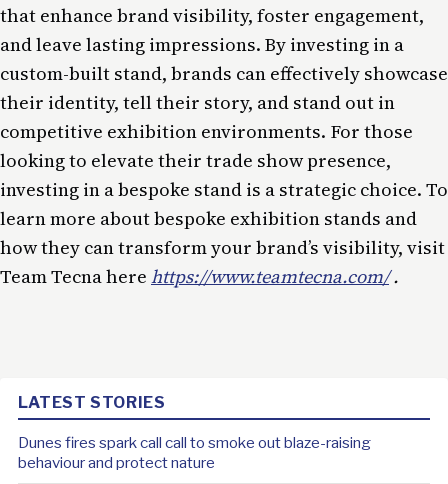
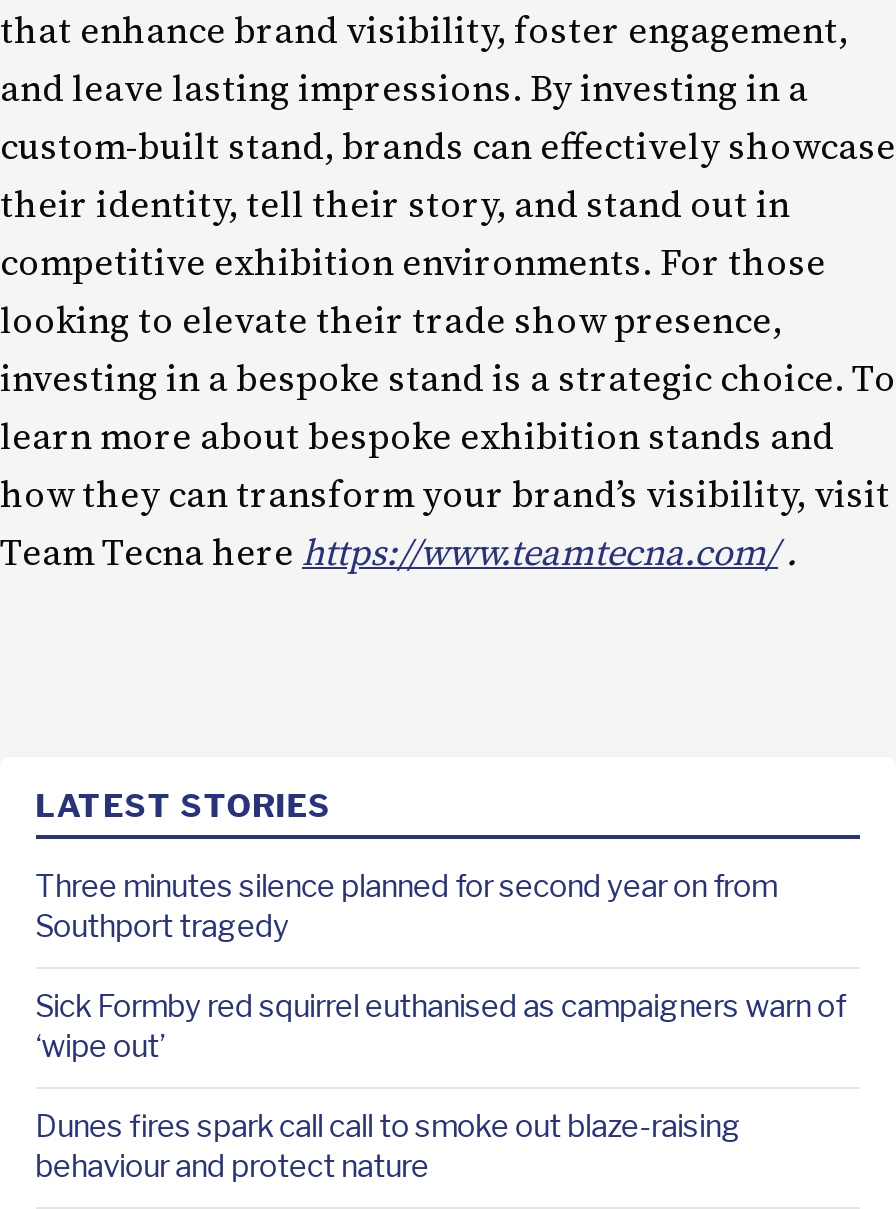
+ Three minutes silence planned for second year on from
+ Southport tragedy
+ Sick Formby red squirrel euthanised as campaigners warn of
+ ‘wipe out’
